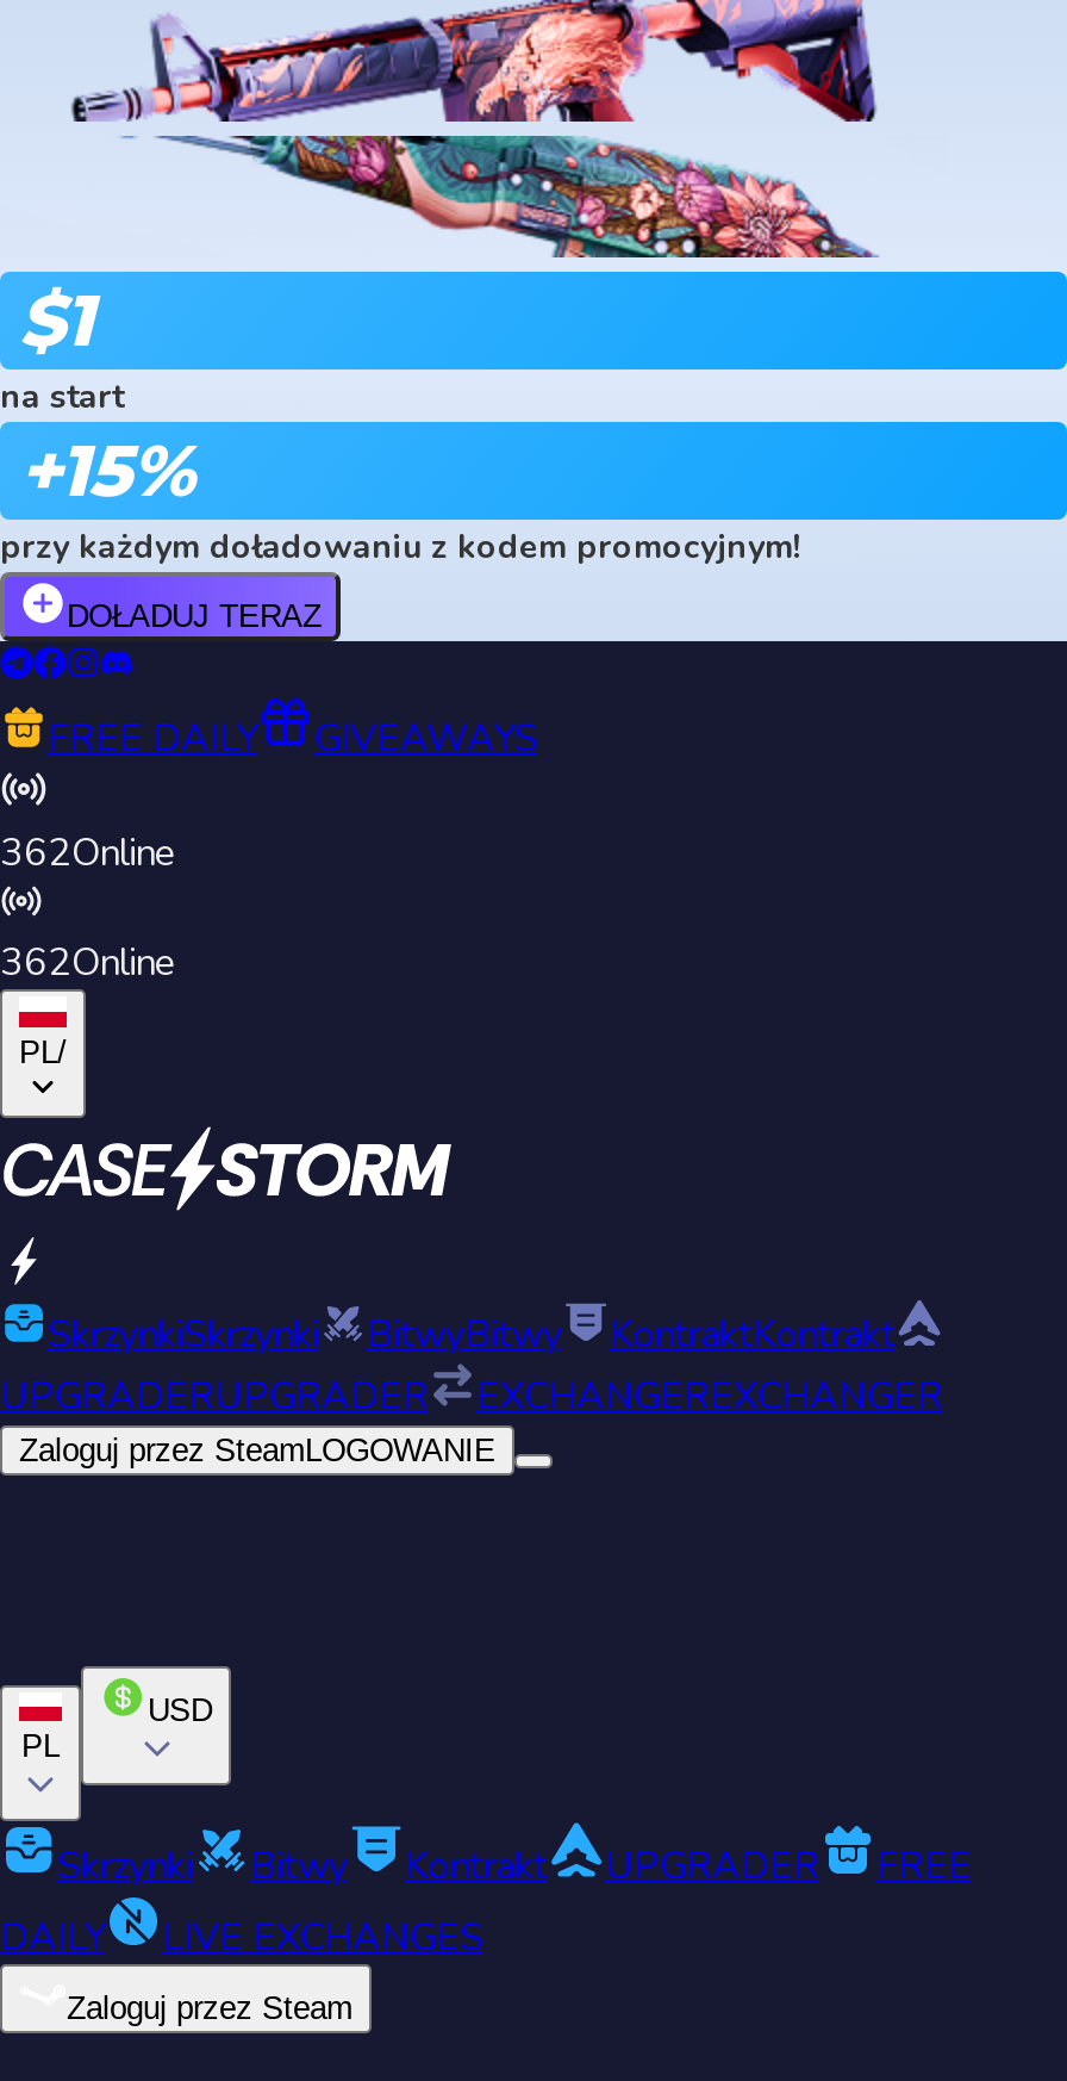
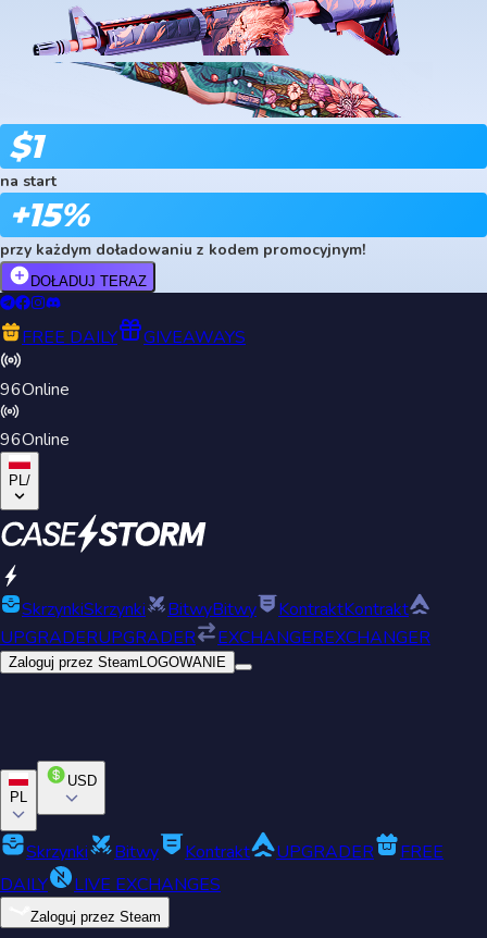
- 362Online
+ 96Online

- 362Online
+ 96Online
